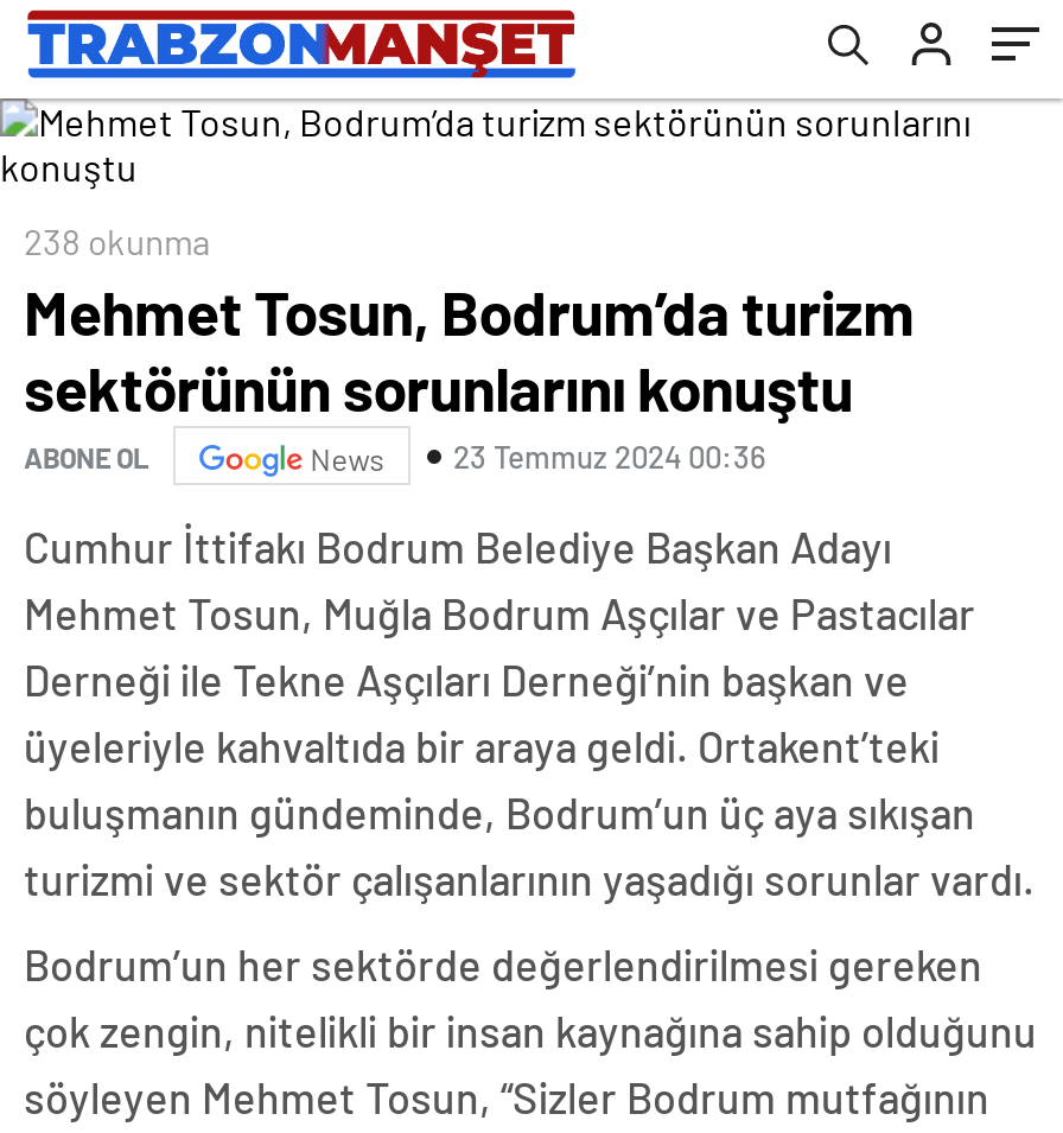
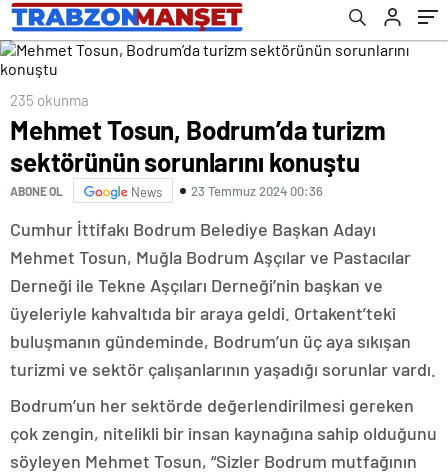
- 238 okunma
+ 235 okunma
